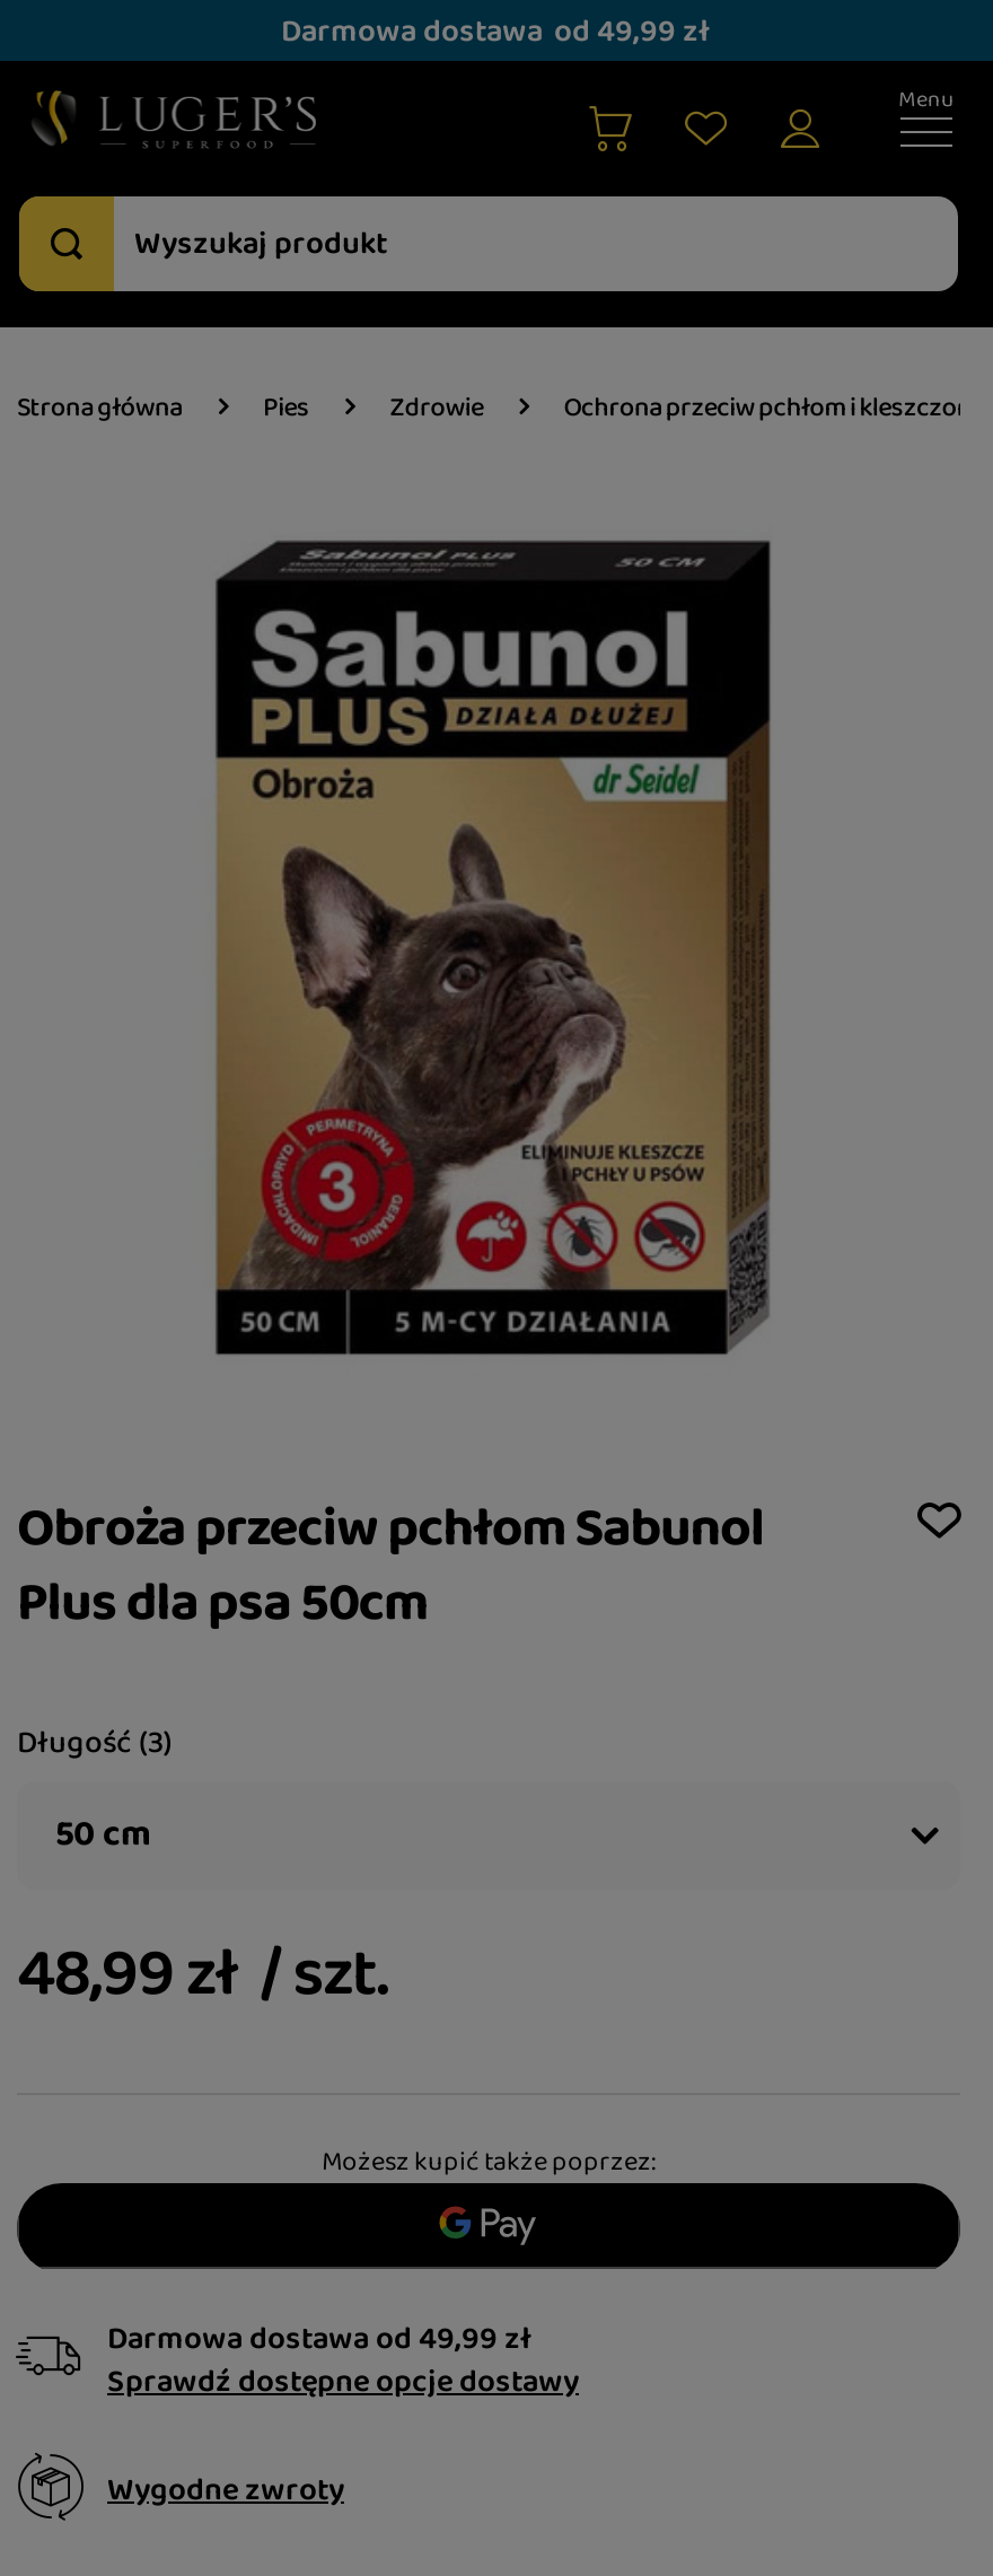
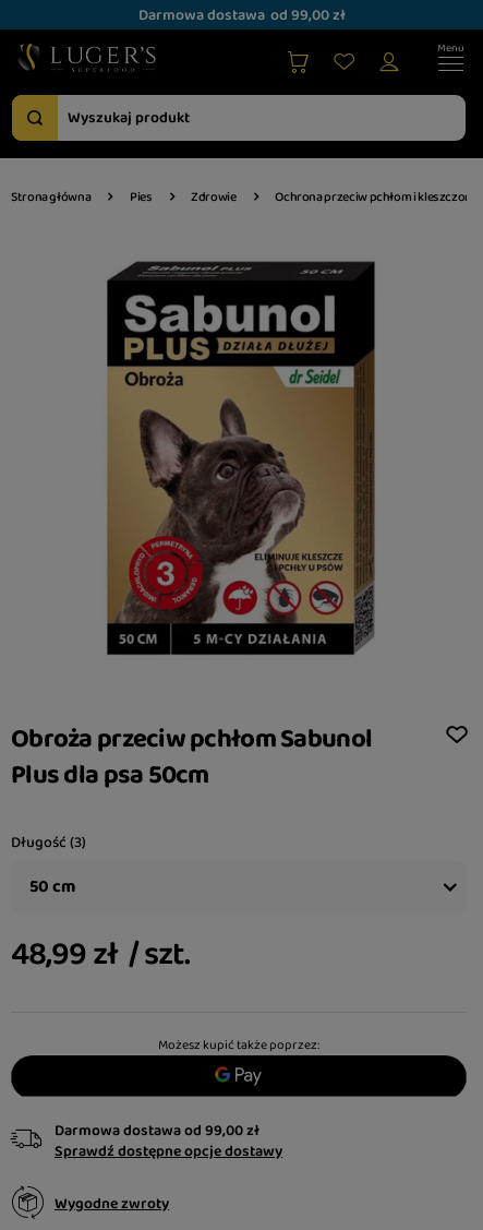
- Darmowa dostawa od 49,99 zł
+ Darmowa dostawa od 99,00 zł

- Darmowa dostawa od 49,99 zł
+ Darmowa dostawa od 99,00 zł
